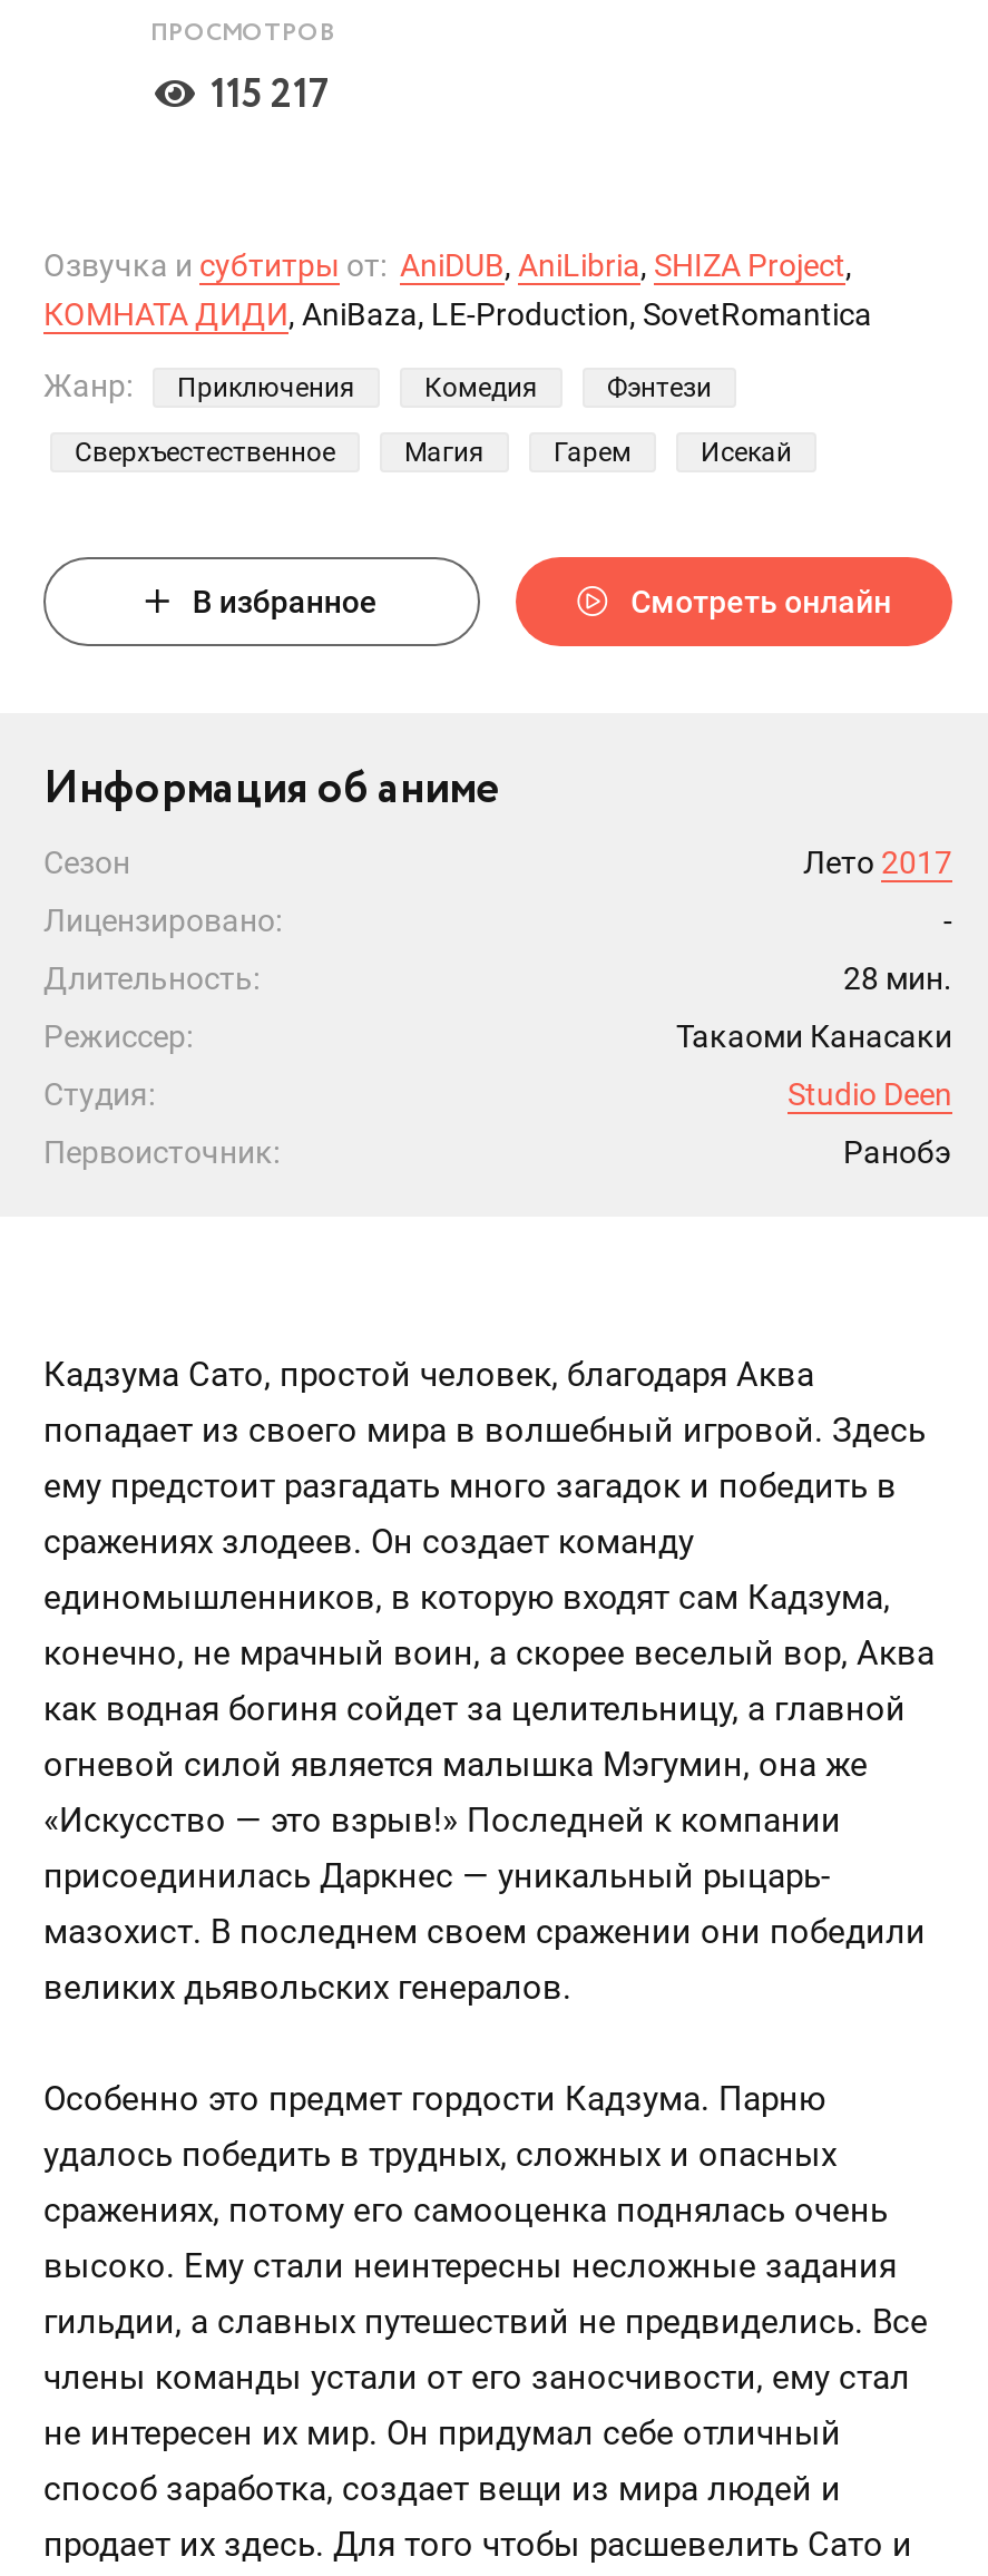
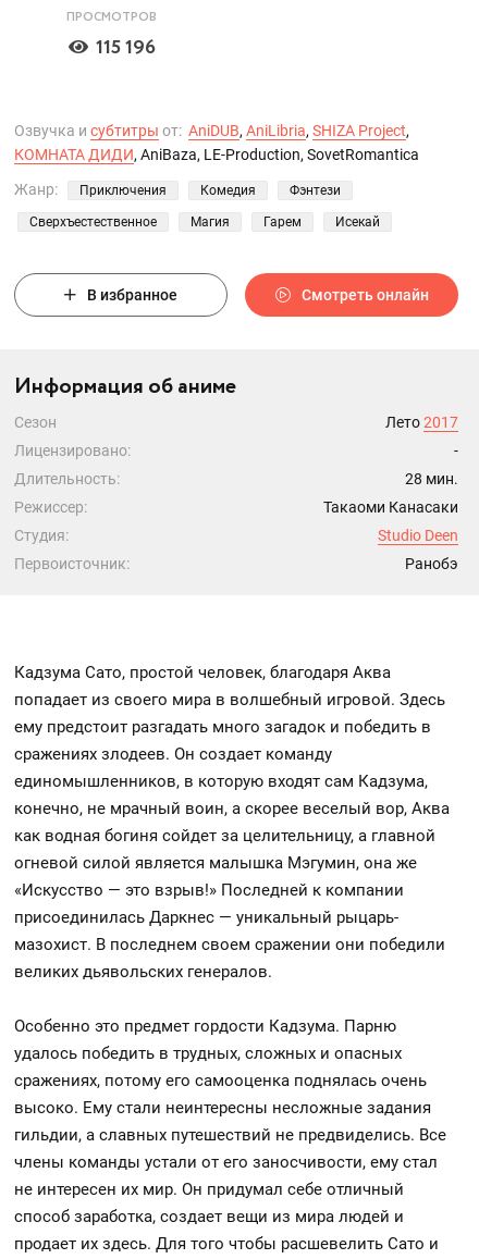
- 115 217
+ 115 196
